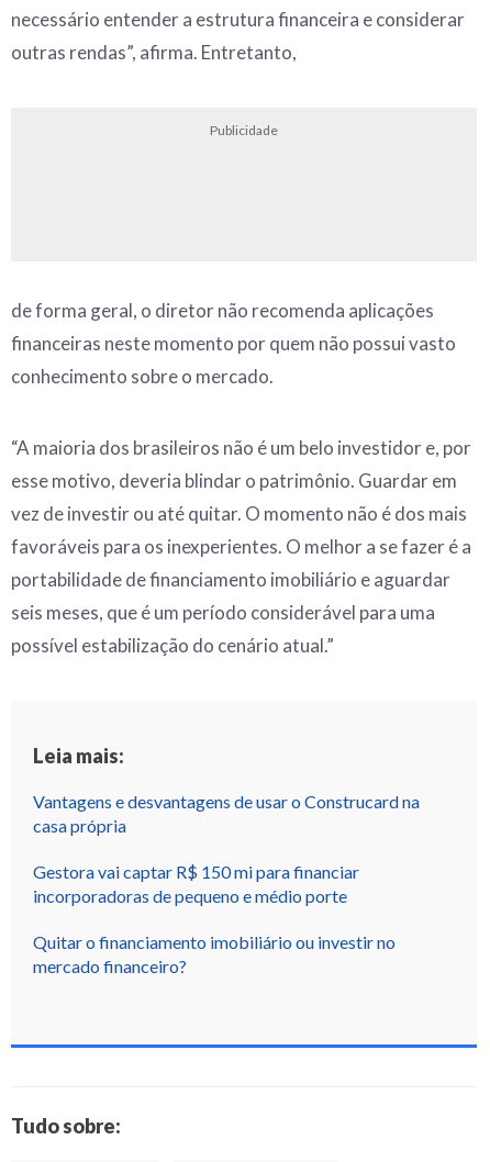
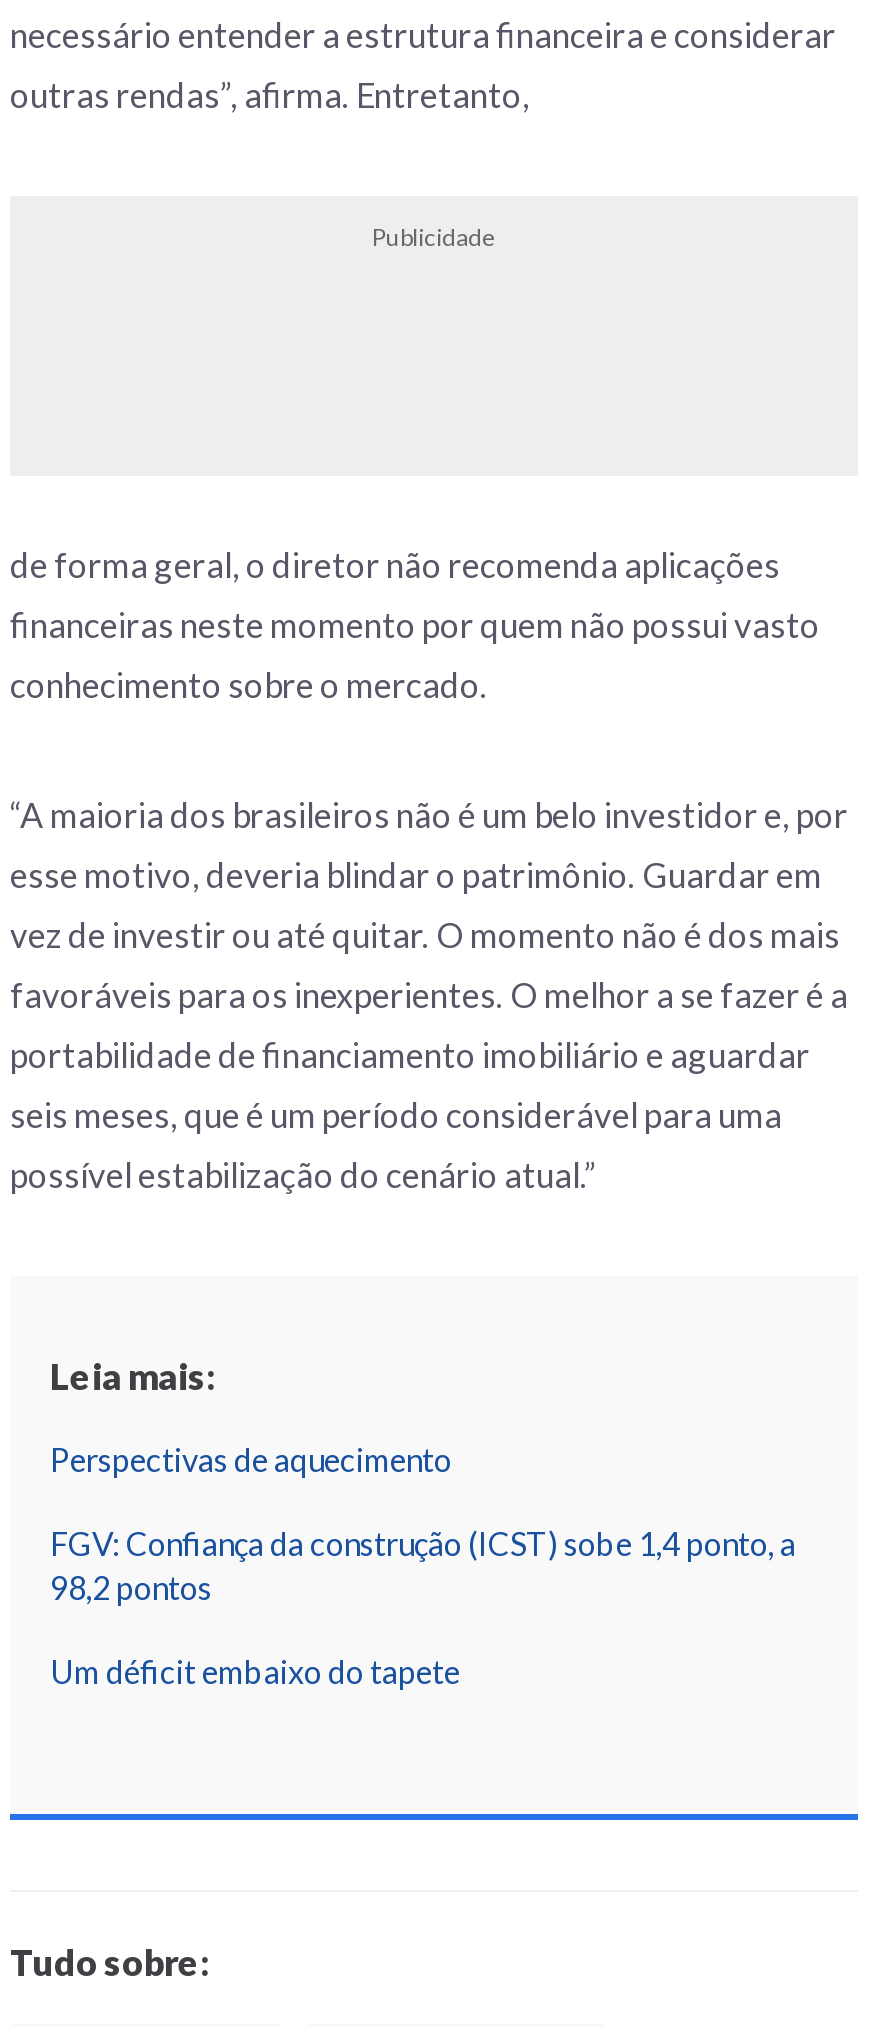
- Vantagens e desvantagens de usar o Construcard na
- casa própria
+ Perspectivas de aquecimento

- Gestora vai captar R$ 150 mi para financiar
- incorporadoras de pequeno e médio porte
+ FGV: Confiança da construção (ICST) sobe 1,4 ponto, a
+ 98,2 pontos

- Quitar o financiamento imobiliário ou investir no
- mercado financeiro?
+ Um déficit embaixo do tapete
